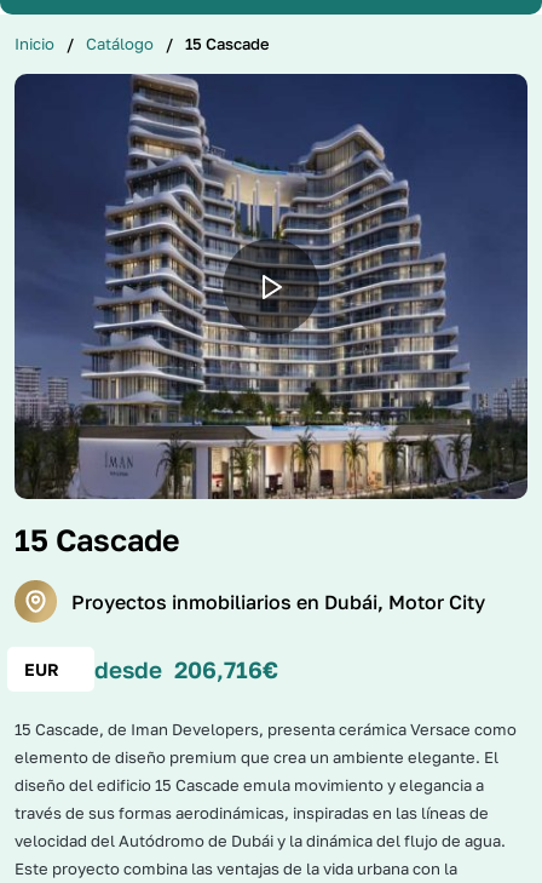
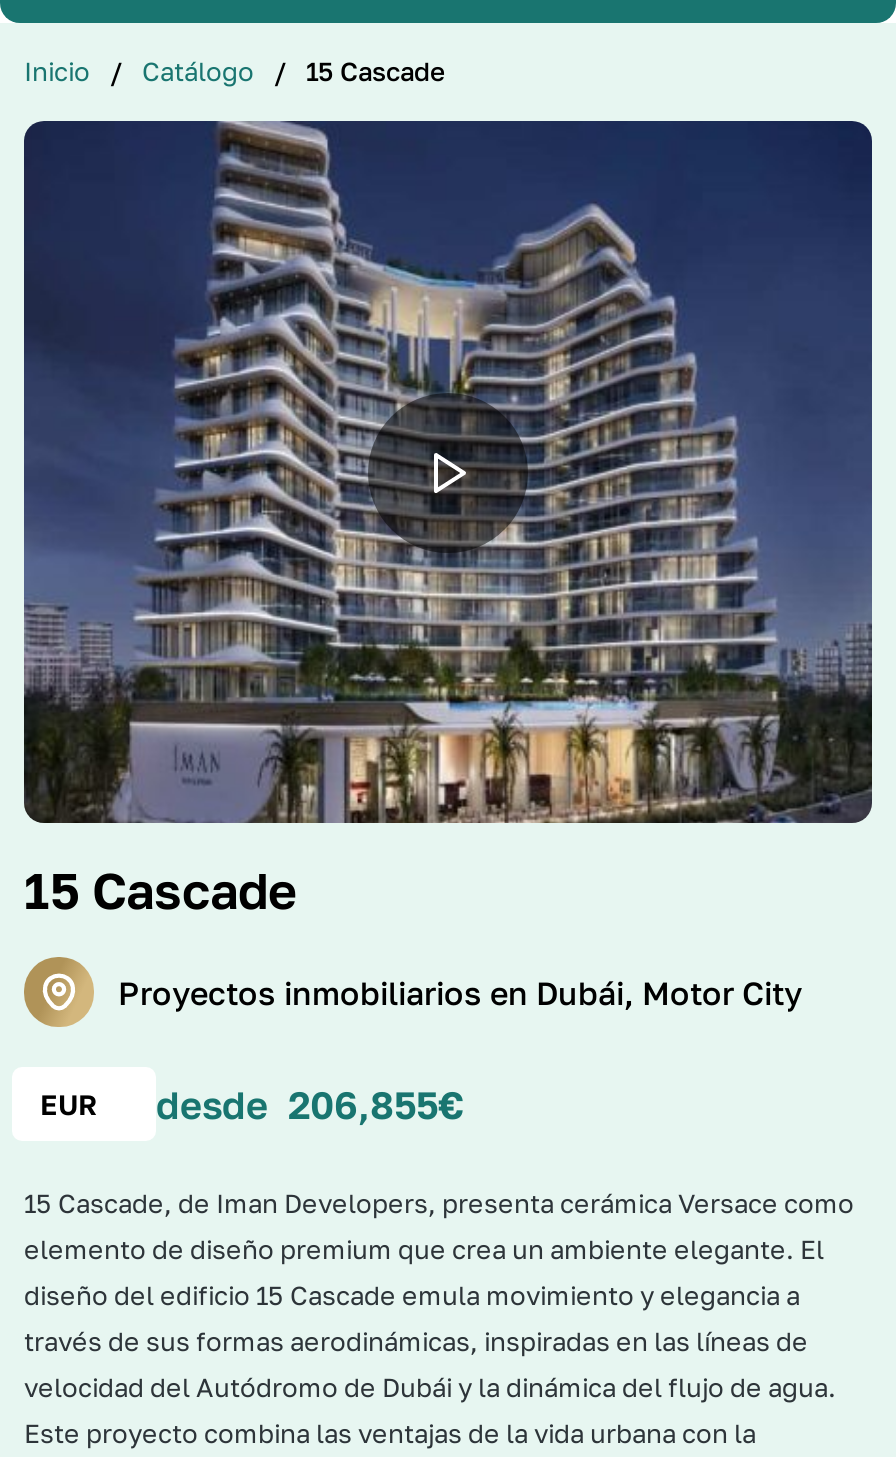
- desde 206,716€
+ desde 206,855€
